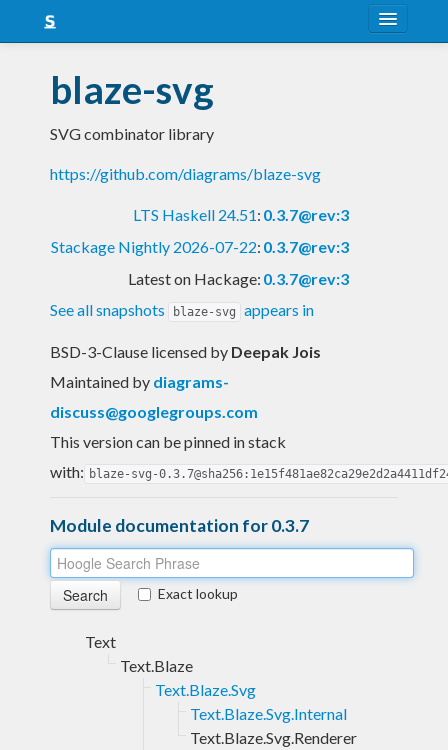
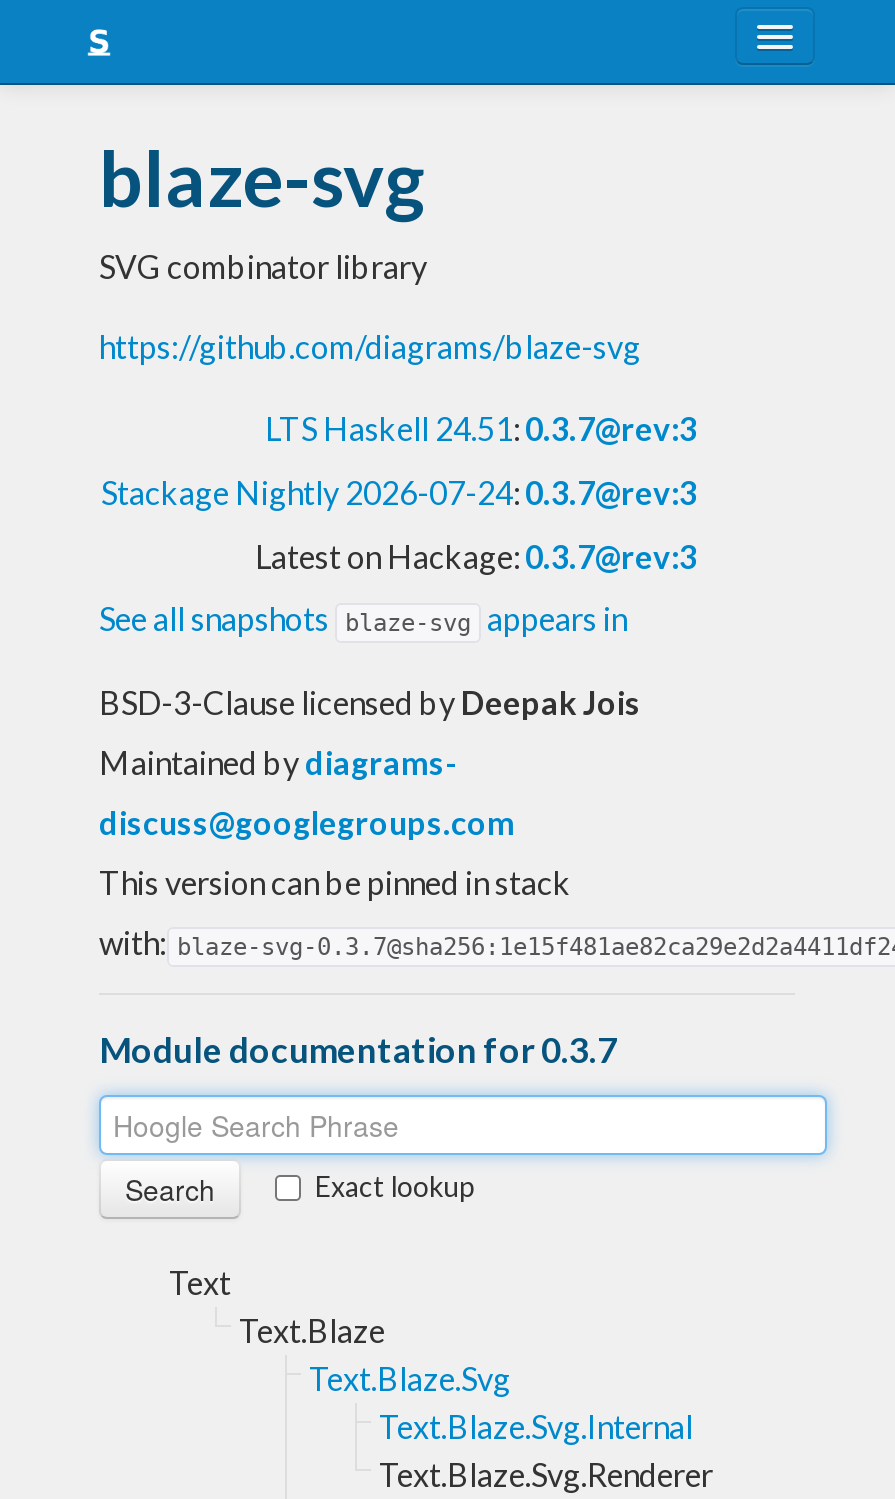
- Stackage Nightly 2026-07-22: 0.3.7@rev:3
+ Stackage Nightly 2026-07-24: 0.3.7@rev:3
